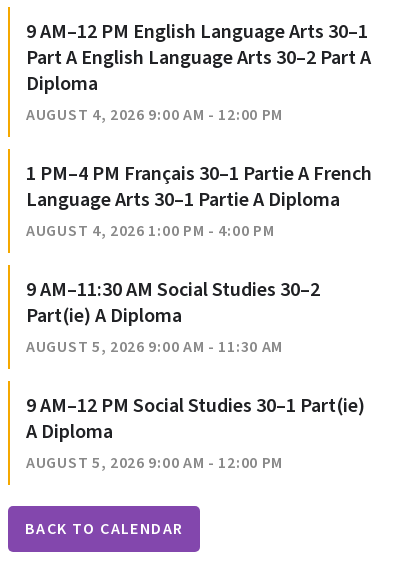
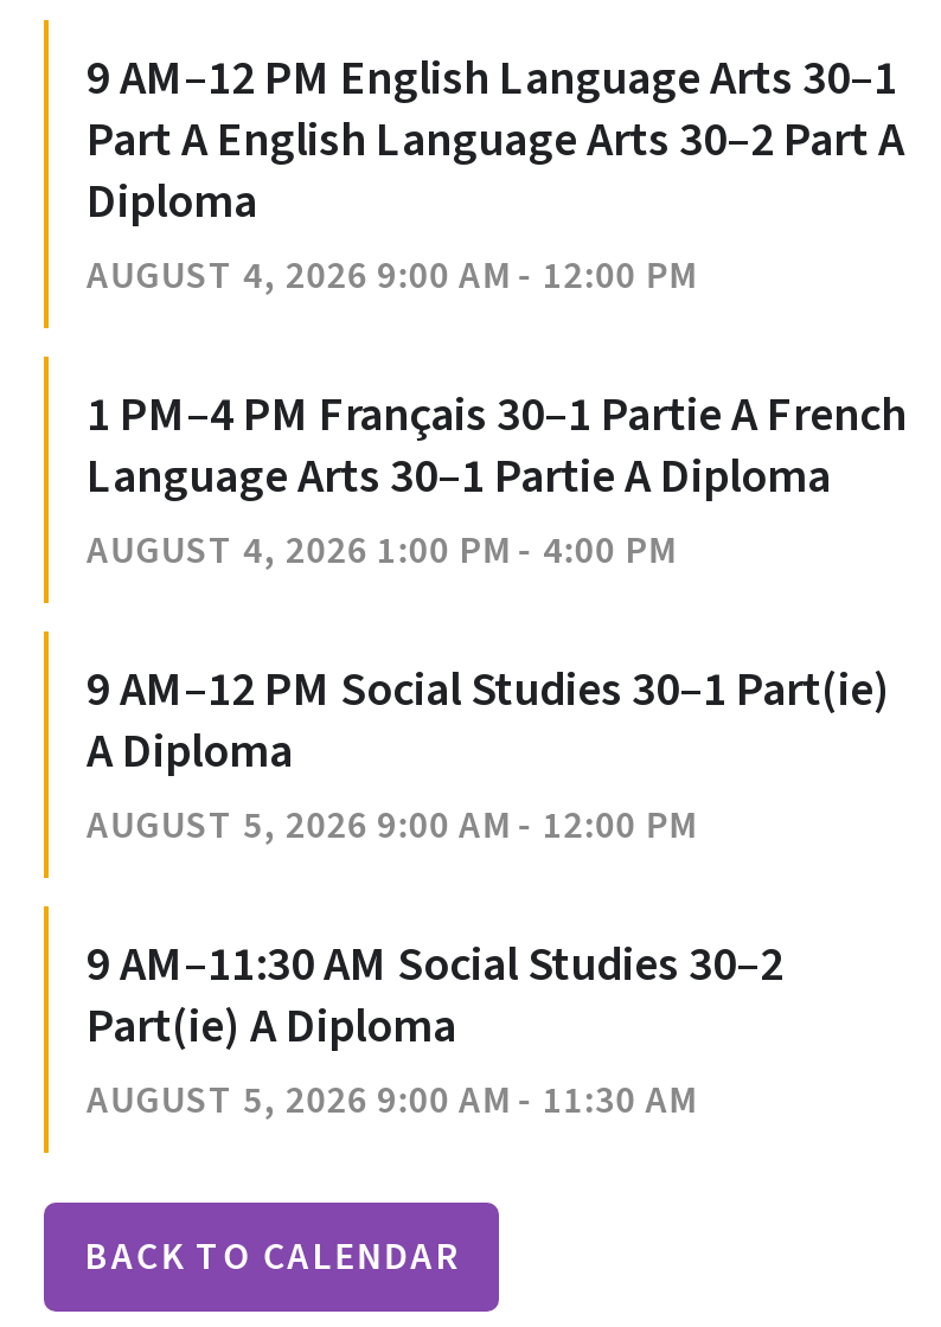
moved down: 9 AM–11:30 AM Social Studies 30–2 | Part(ie) A Diploma | AUGUST 5, 2026 9:00 AM - 11:30 AM

moved up: 9 AM–12 PM Social Studies 30–1 Part(ie) | A Diploma | AUGUST 5, 2026 9:00 AM - 12:00 PM
